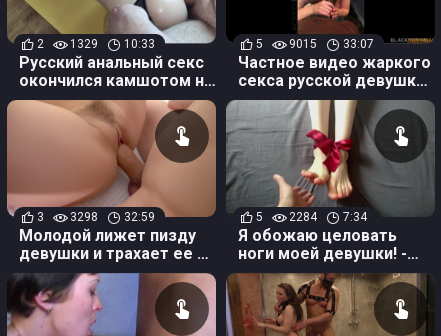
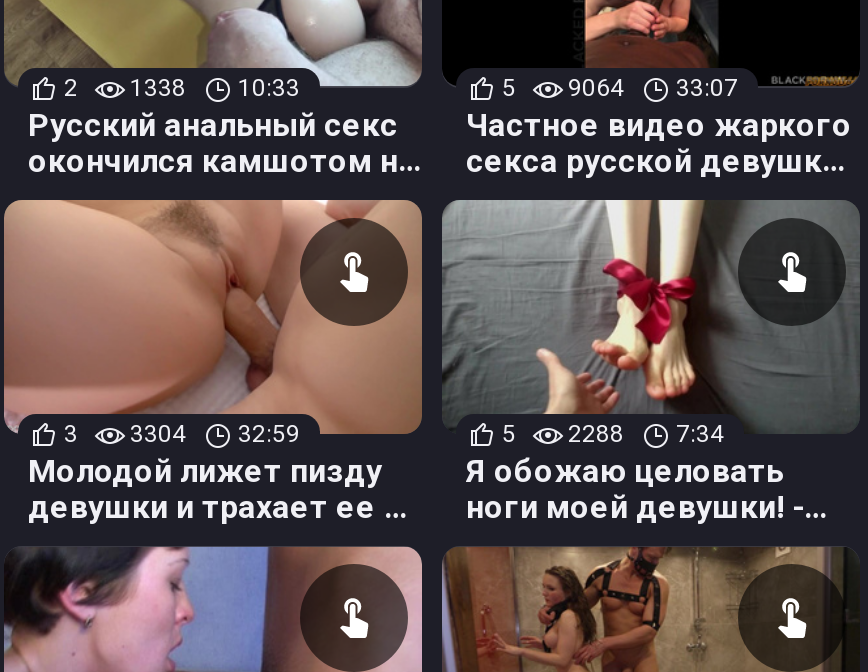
- 2 1329 10:33
+ 2 1338 10:33

- 5 9015 33:07
+ 5 9064 33:07

- 3 3298 32:59
+ 3 3304 32:59

- 5 2284 7:34
+ 5 2288 7:34
